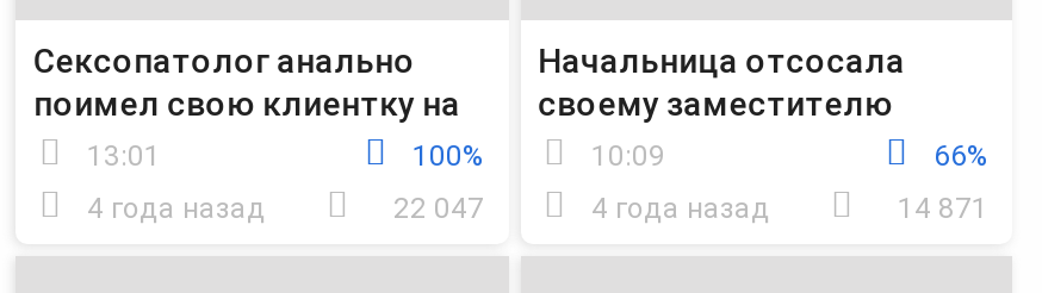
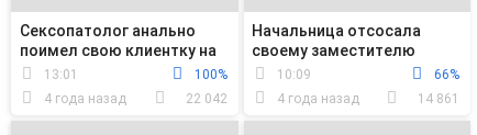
- 22 047
+ 22 042

- 14 871
+ 14 861
